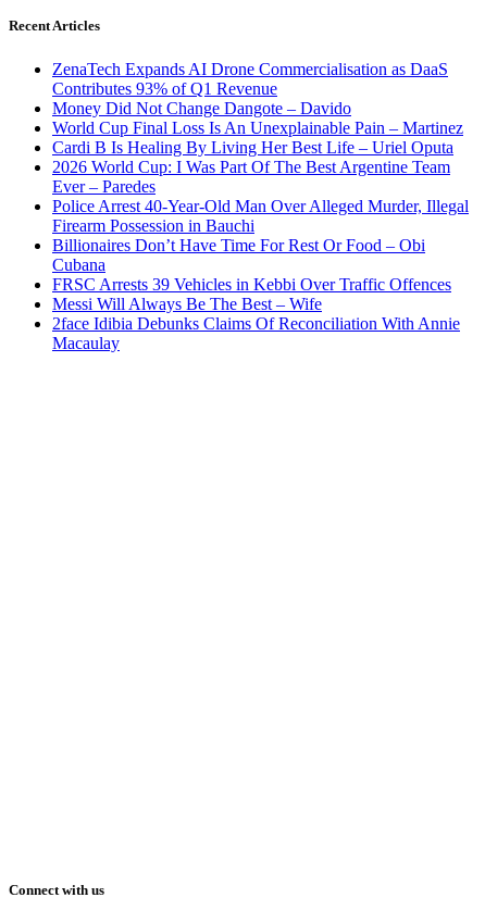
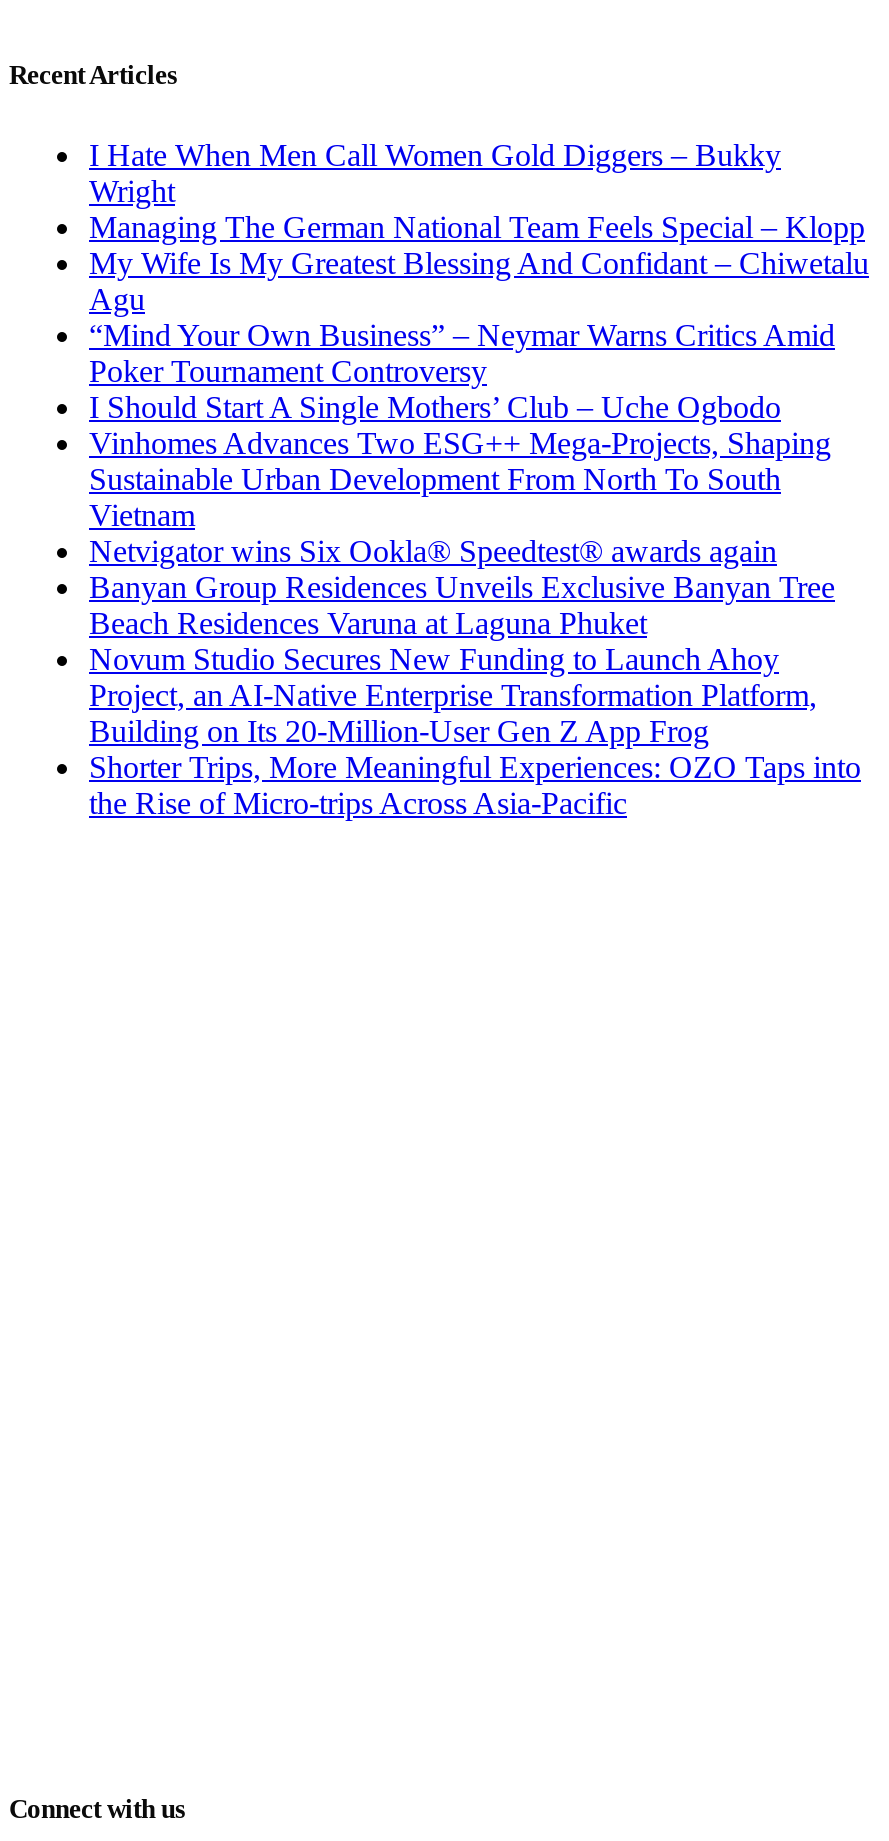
- ZenaTech Expands AI Drone Commercialisation as DaaS
- Contributes 93% of Q1 Revenue
- Money Did Not Change Dangote – Davido
- World Cup Final Loss Is An Unexplainable Pain – Martinez
- Cardi B Is Healing By Living Her Best Life – Uriel Oputa
- 2026 World Cup: I Was Part Of The Best Argentine Team
- Ever – Paredes
- Police Arrest 40-Year-Old Man Over Alleged Murder, Illegal
- Firearm Possession in Bauchi
- Billionaires Don’t Have Time For Rest Or Food – Obi
- Cubana
- FRSC Arrests 39 Vehicles in Kebbi Over Traffic Offences
- Messi Will Always Be The Best – Wife
- 2face Idibia Debunks Claims Of Reconciliation With Annie
- Macaulay
+ I Hate When Men Call Women Gold Diggers – Bukky
+ Wright
+ Managing The German National Team Feels Special – Klopp
+ My Wife Is My Greatest Blessing And Confidant – Chiwetalu
+ Agu
+ “Mind Your Own Business” – Neymar Warns Critics Amid
+ Poker Tournament Controversy
+ I Should Start A Single Mothers’ Club – Uche Ogbodo
+ Vinhomes Advances Two ESG++ Mega-Projects, Shaping
+ Sustainable Urban Development From North To South
+ Vietnam
+ Netvigator wins Six Ookla® Speedtest® awards again
+ Banyan Group Residences Unveils Exclusive Banyan Tree
+ Beach Residences Varuna at Laguna Phuket
+ Novum Studio Secures New Funding to Launch Ahoy
+ Project, an AI-Native Enterprise Transformation Platform,
+ Building on Its 20-Million-User Gen Z App Frog
+ Shorter Trips, More Meaningful Experiences: OZO Taps into
+ the Rise of Micro-trips Across Asia-Pacific
